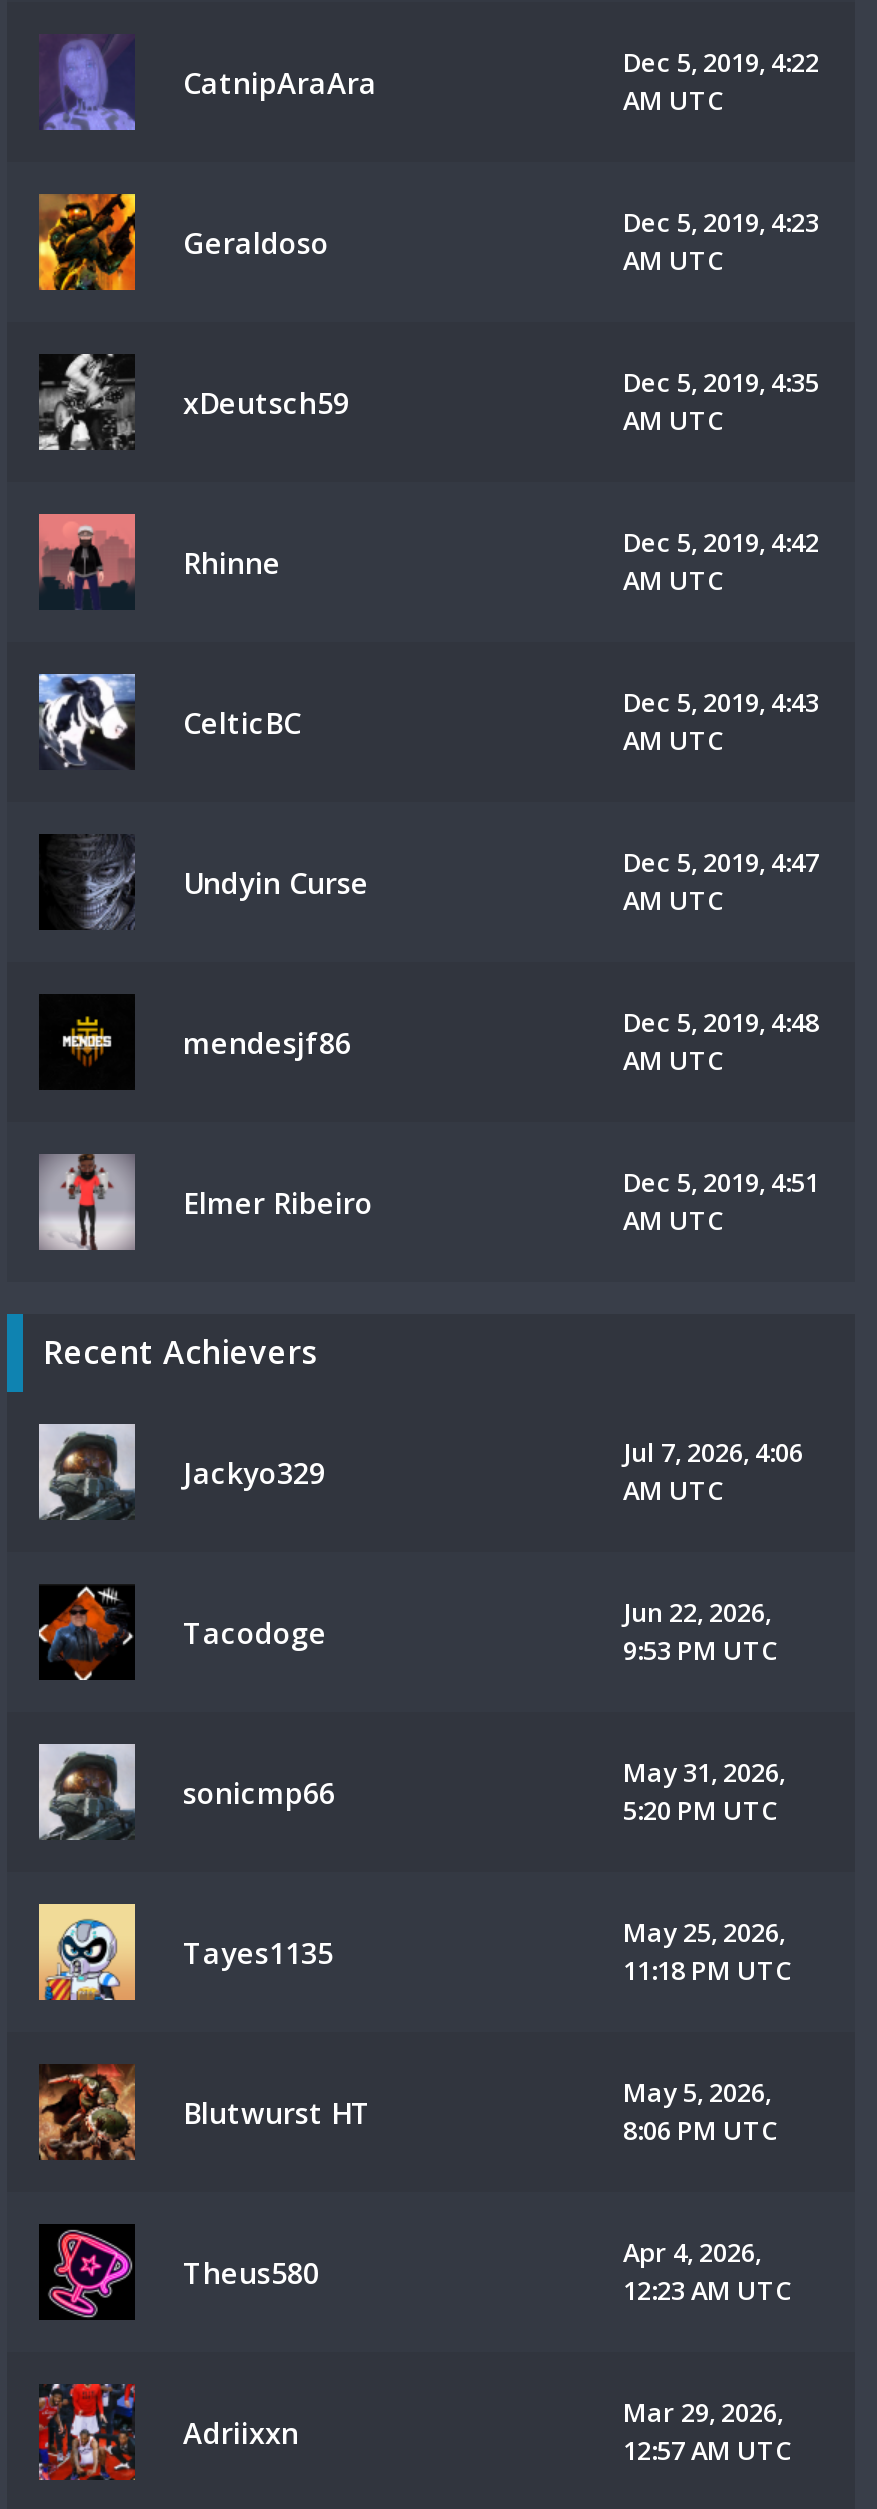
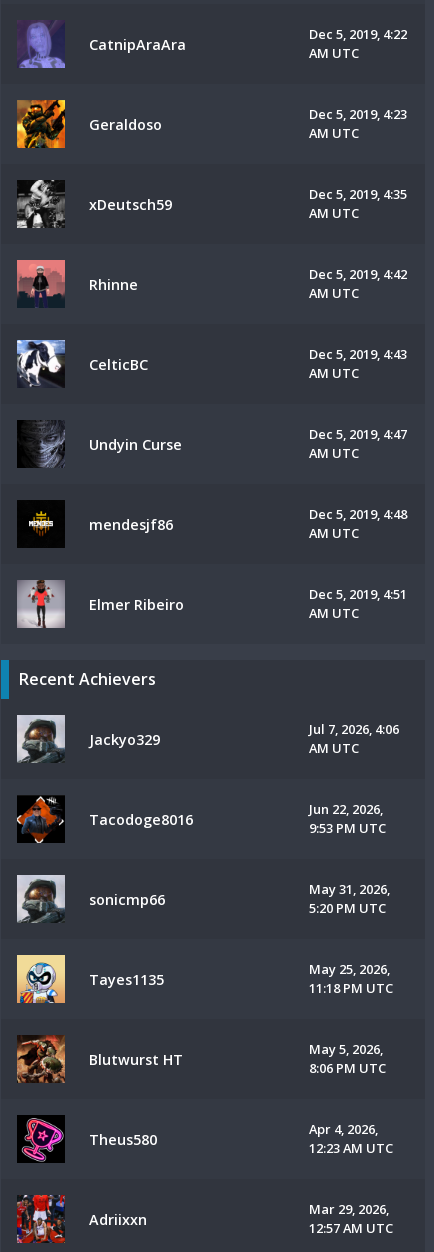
- Tacodoge
+ Tacodoge8016
